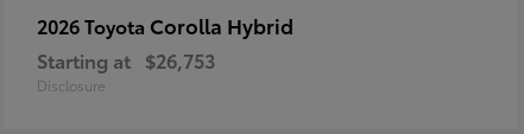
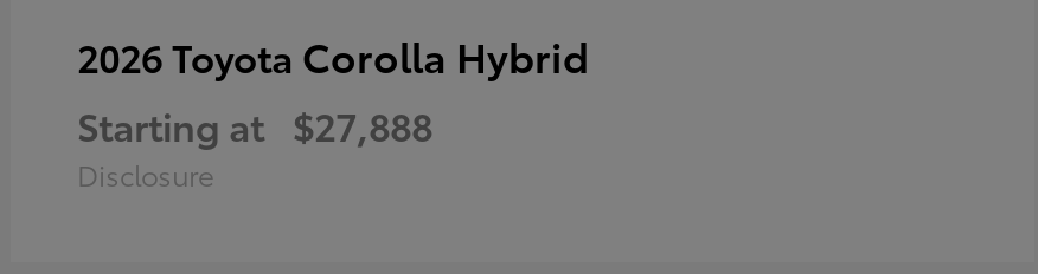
- Starting at $26,753
+ Starting at $27,888
